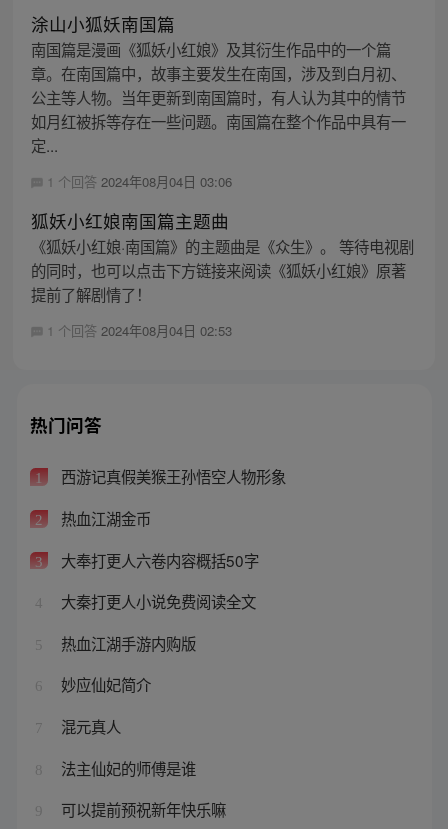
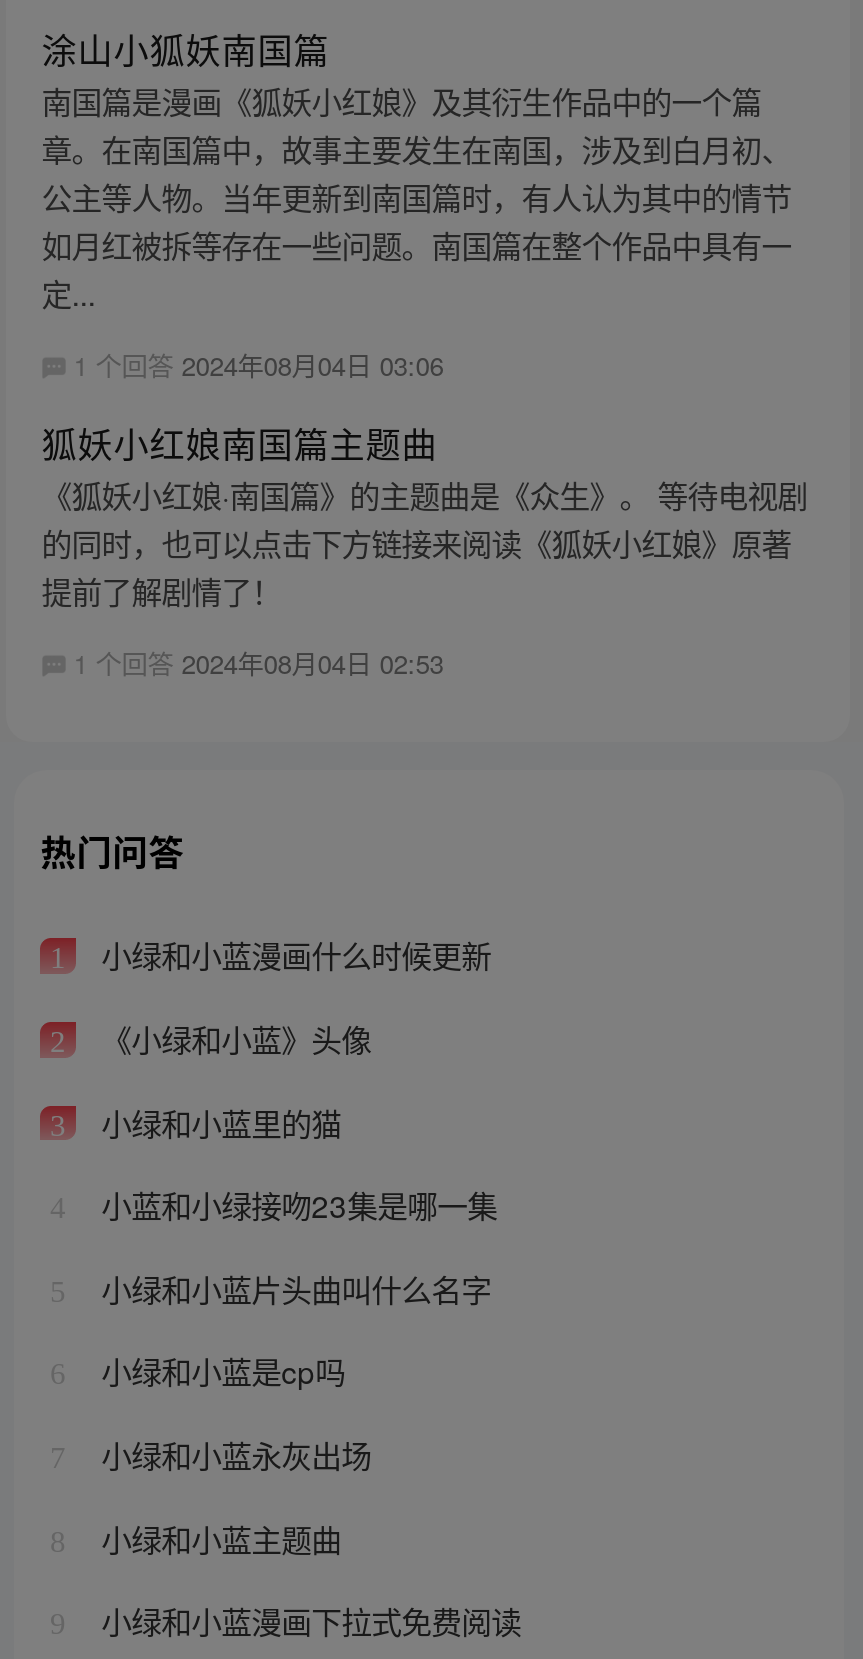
- 西游记真假美猴王孙悟空人物形象
+ 小绿和小蓝漫画什么时候更新

- 热血江湖金币
+ 《小绿和小蓝》头像

- 大奉打更人六卷内容概括50字
+ 小绿和小蓝里的猫

- 大秦打更人小说免费阅读全文
+ 小蓝和小绿接吻23集是哪一集

- 热血江湖手游内购版
+ 小绿和小蓝片头曲叫什么名字

- 妙应仙妃简介
+ 小绿和小蓝是cp吗

- 混元真人
+ 小绿和小蓝永灰出场

- 法主仙妃的师傅是谁
+ 小绿和小蓝主题曲

- 可以提前预祝新年快乐嘛
+ 小绿和小蓝漫画下拉式免费阅读
